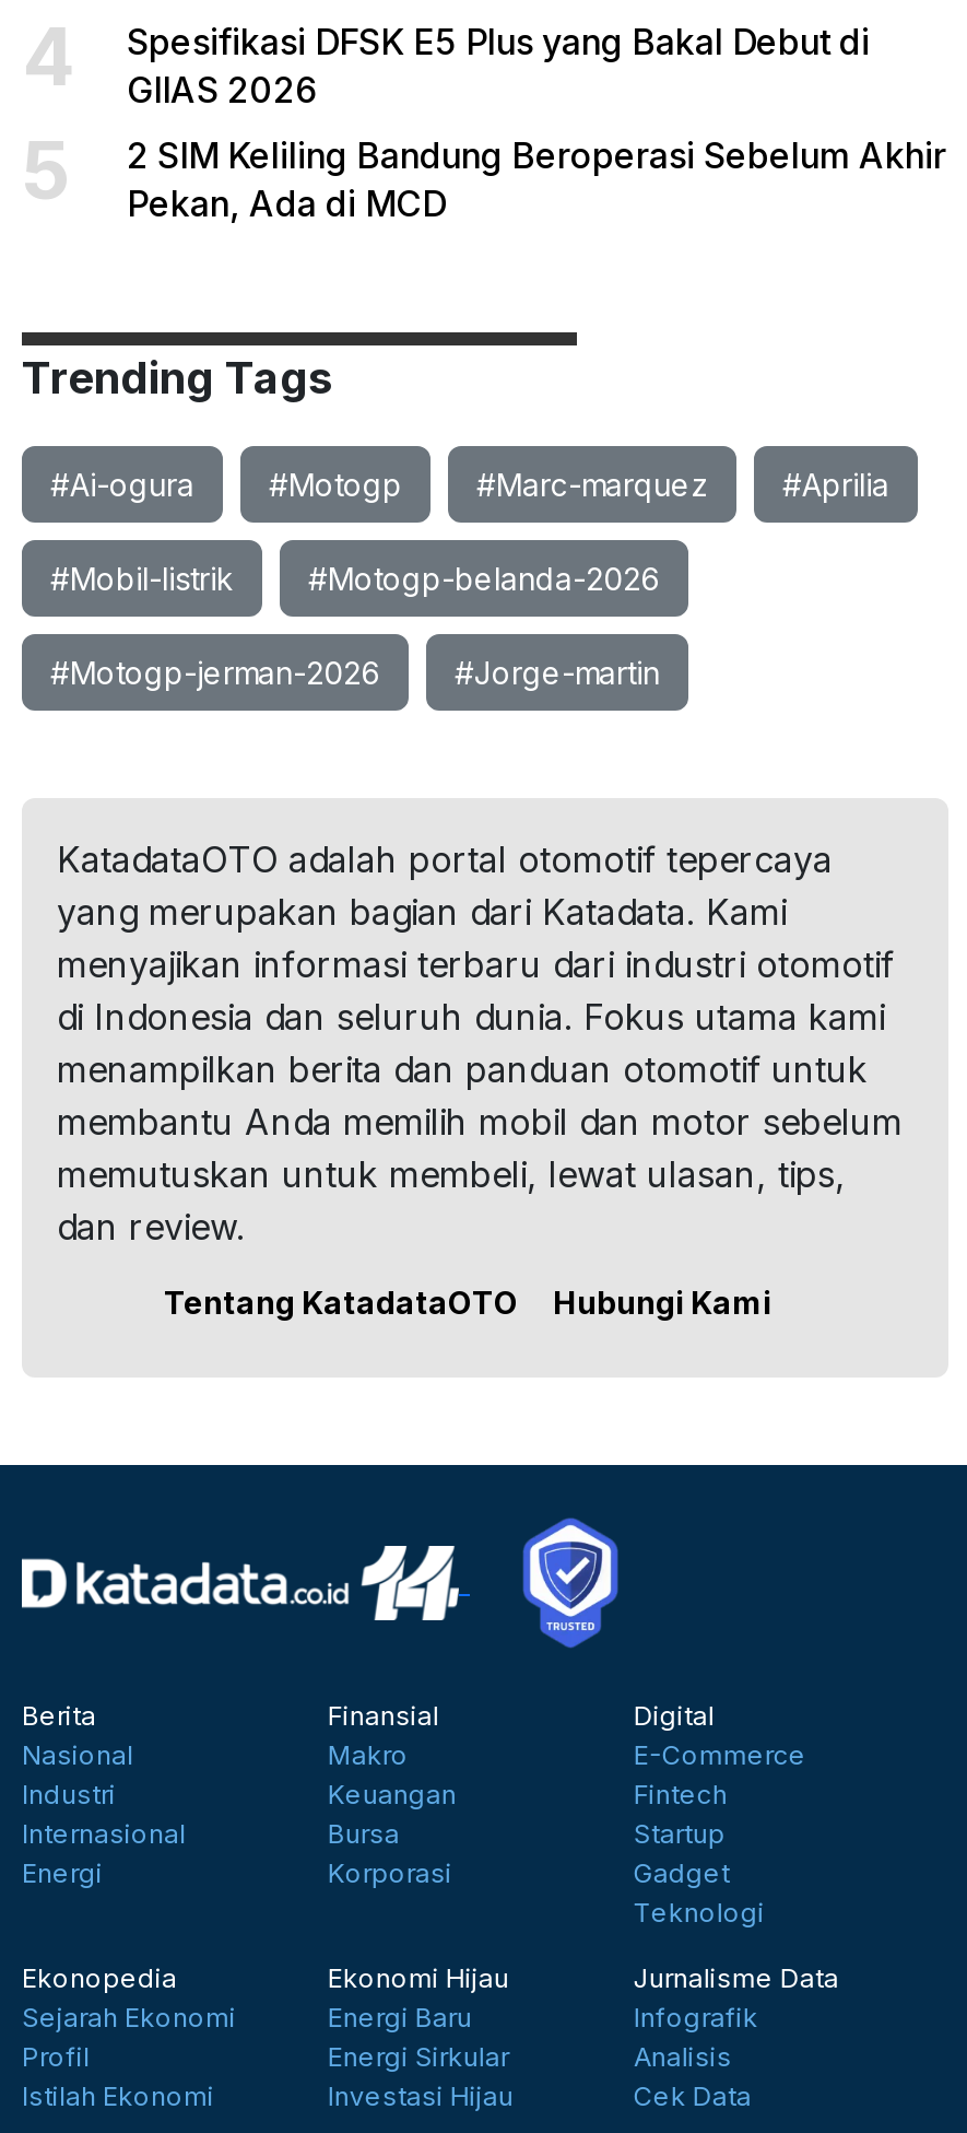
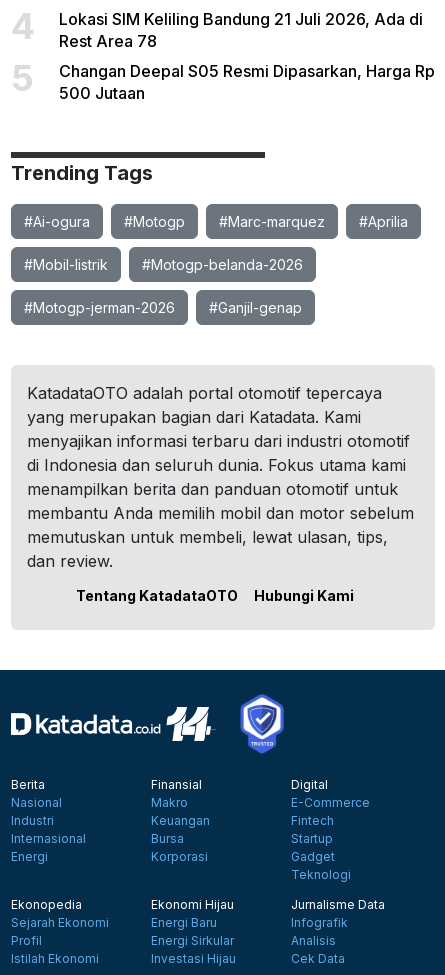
- Spesifikasi DFSK E5 Plus yang Bakal Debut di
- GIIAS 2026
+ Lokasi SIM Keliling Bandung 21 Juli 2026, Ada di
+ Rest Area 78

- 2 SIM Keliling Bandung Beroperasi Sebelum Akhir
- Pekan, Ada di MCD
+ Changan Deepal S05 Resmi Dipasarkan, Harga Rp
+ 500 Jutaan

- #Jorge-martin
+ #Ganjil-genap
